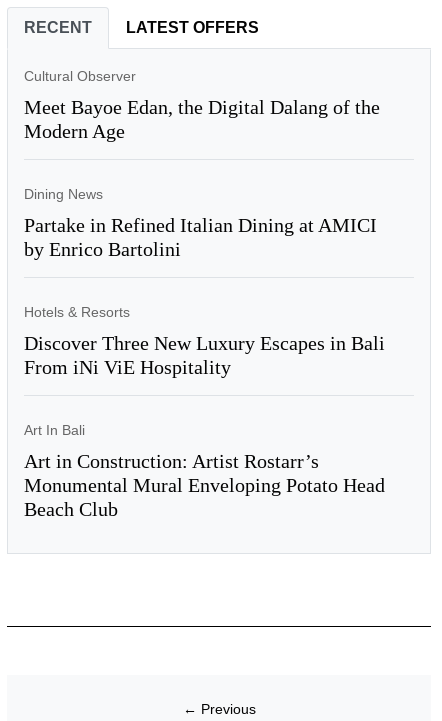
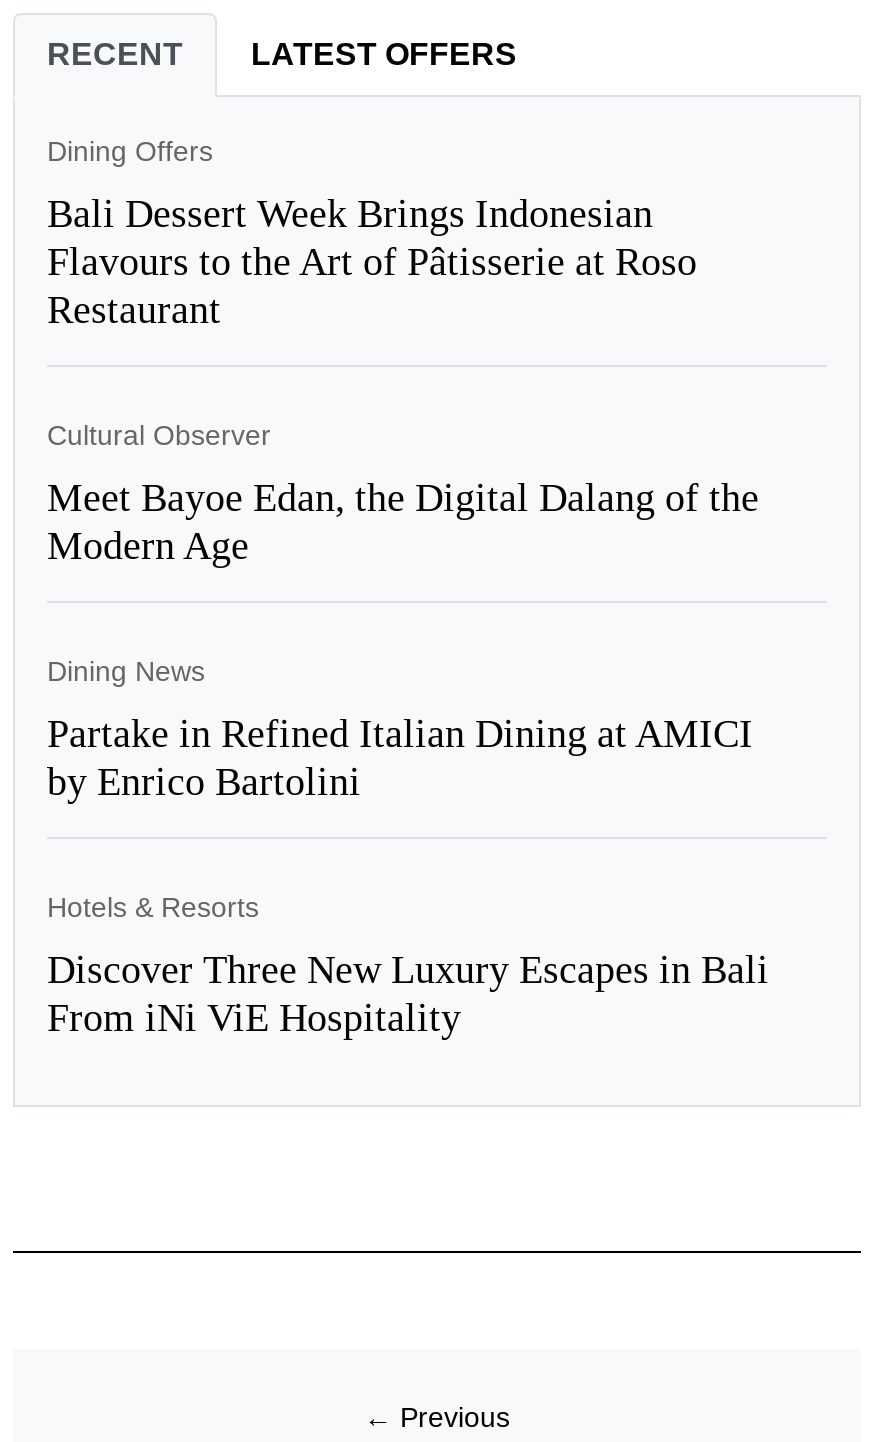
+ Dining Offers
+ Bali Dessert Week Brings Indonesian
+ Flavours to the Art of Pâtisserie at Roso
+ Restaurant

moved down: Cultural Observer | Meet Bayoe Edan, the Digital Dalang of the | Modern Age | ... | Discover Three New Luxury Escapes in Bali | From iNi ViE Hospitality

- Art In Bali
- Art in Construction: Artist Rostarr’s
- Monumental Mural Enveloping Potato Head
- Beach Club
